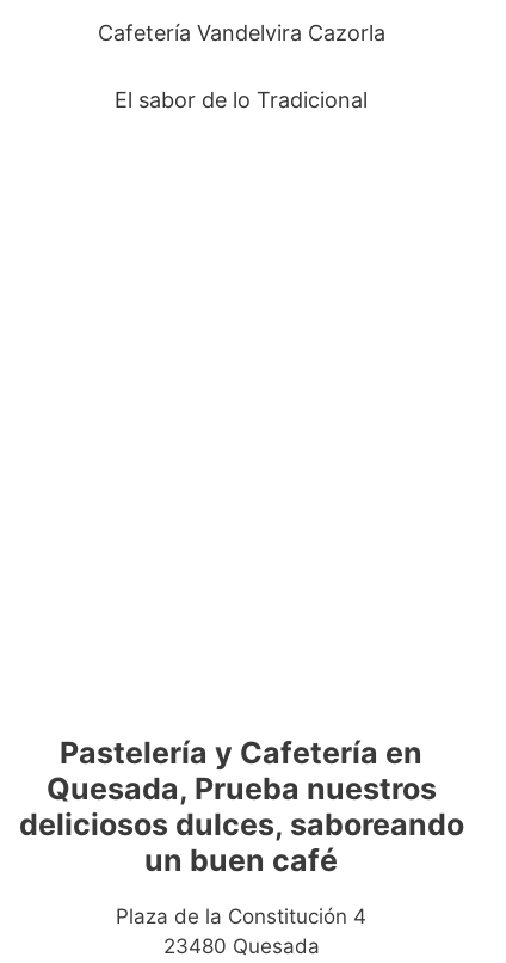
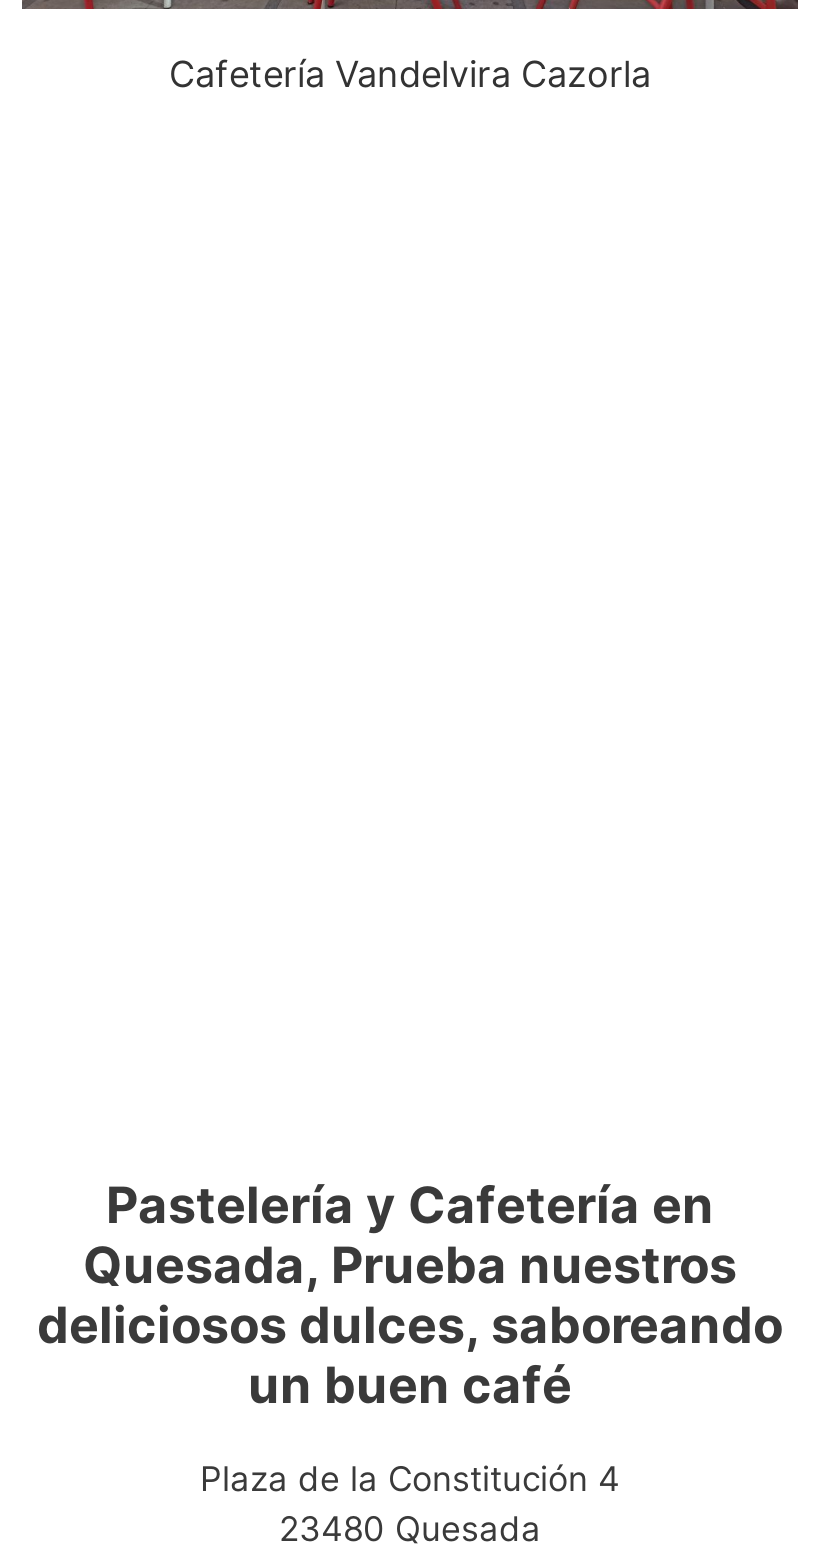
- El sabor de lo Tradicional
